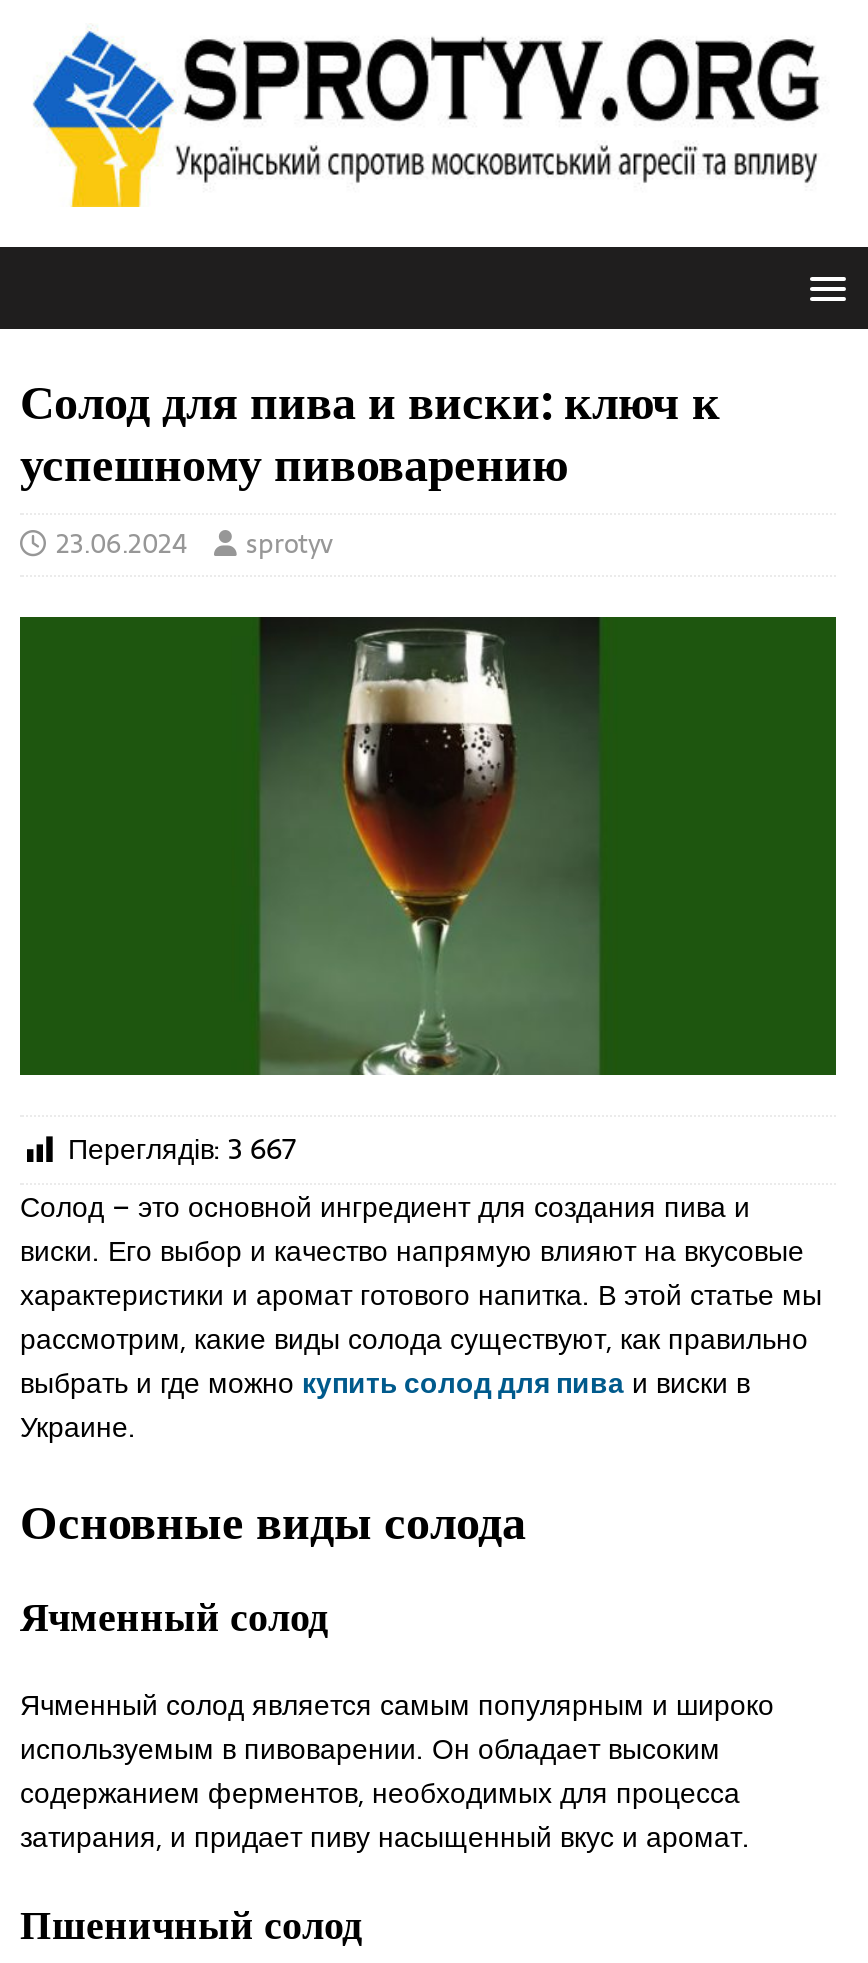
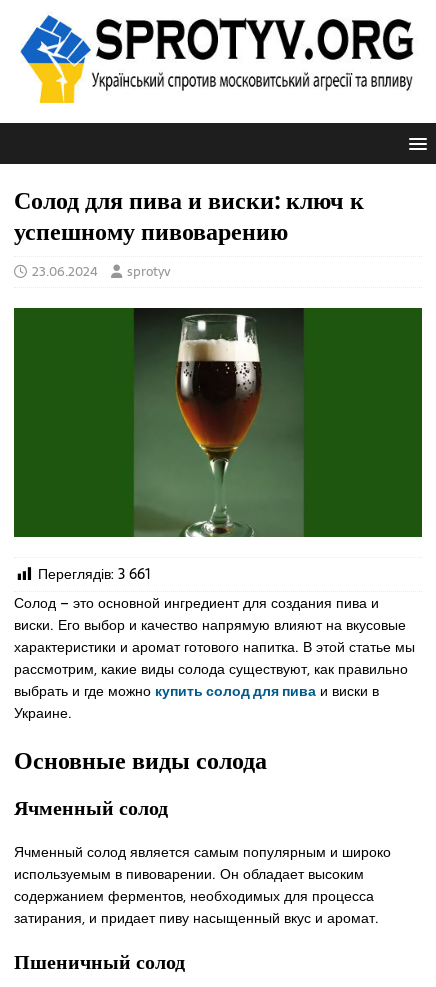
- Переглядів: 3 667
+ Переглядів: 3 661
